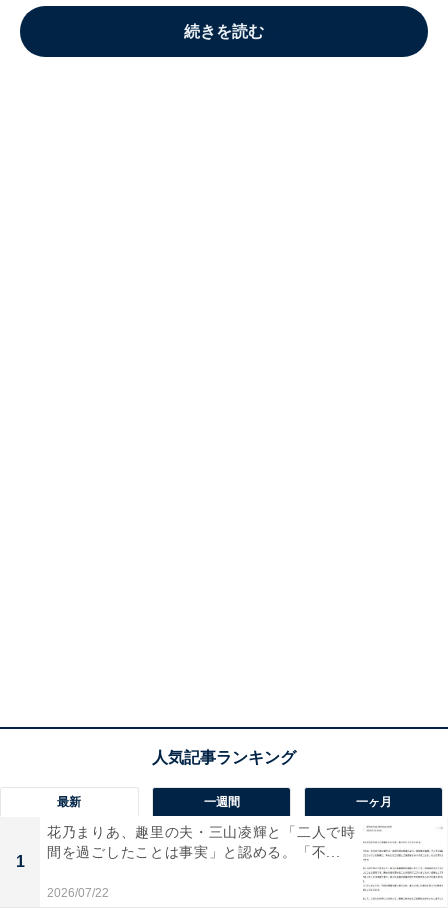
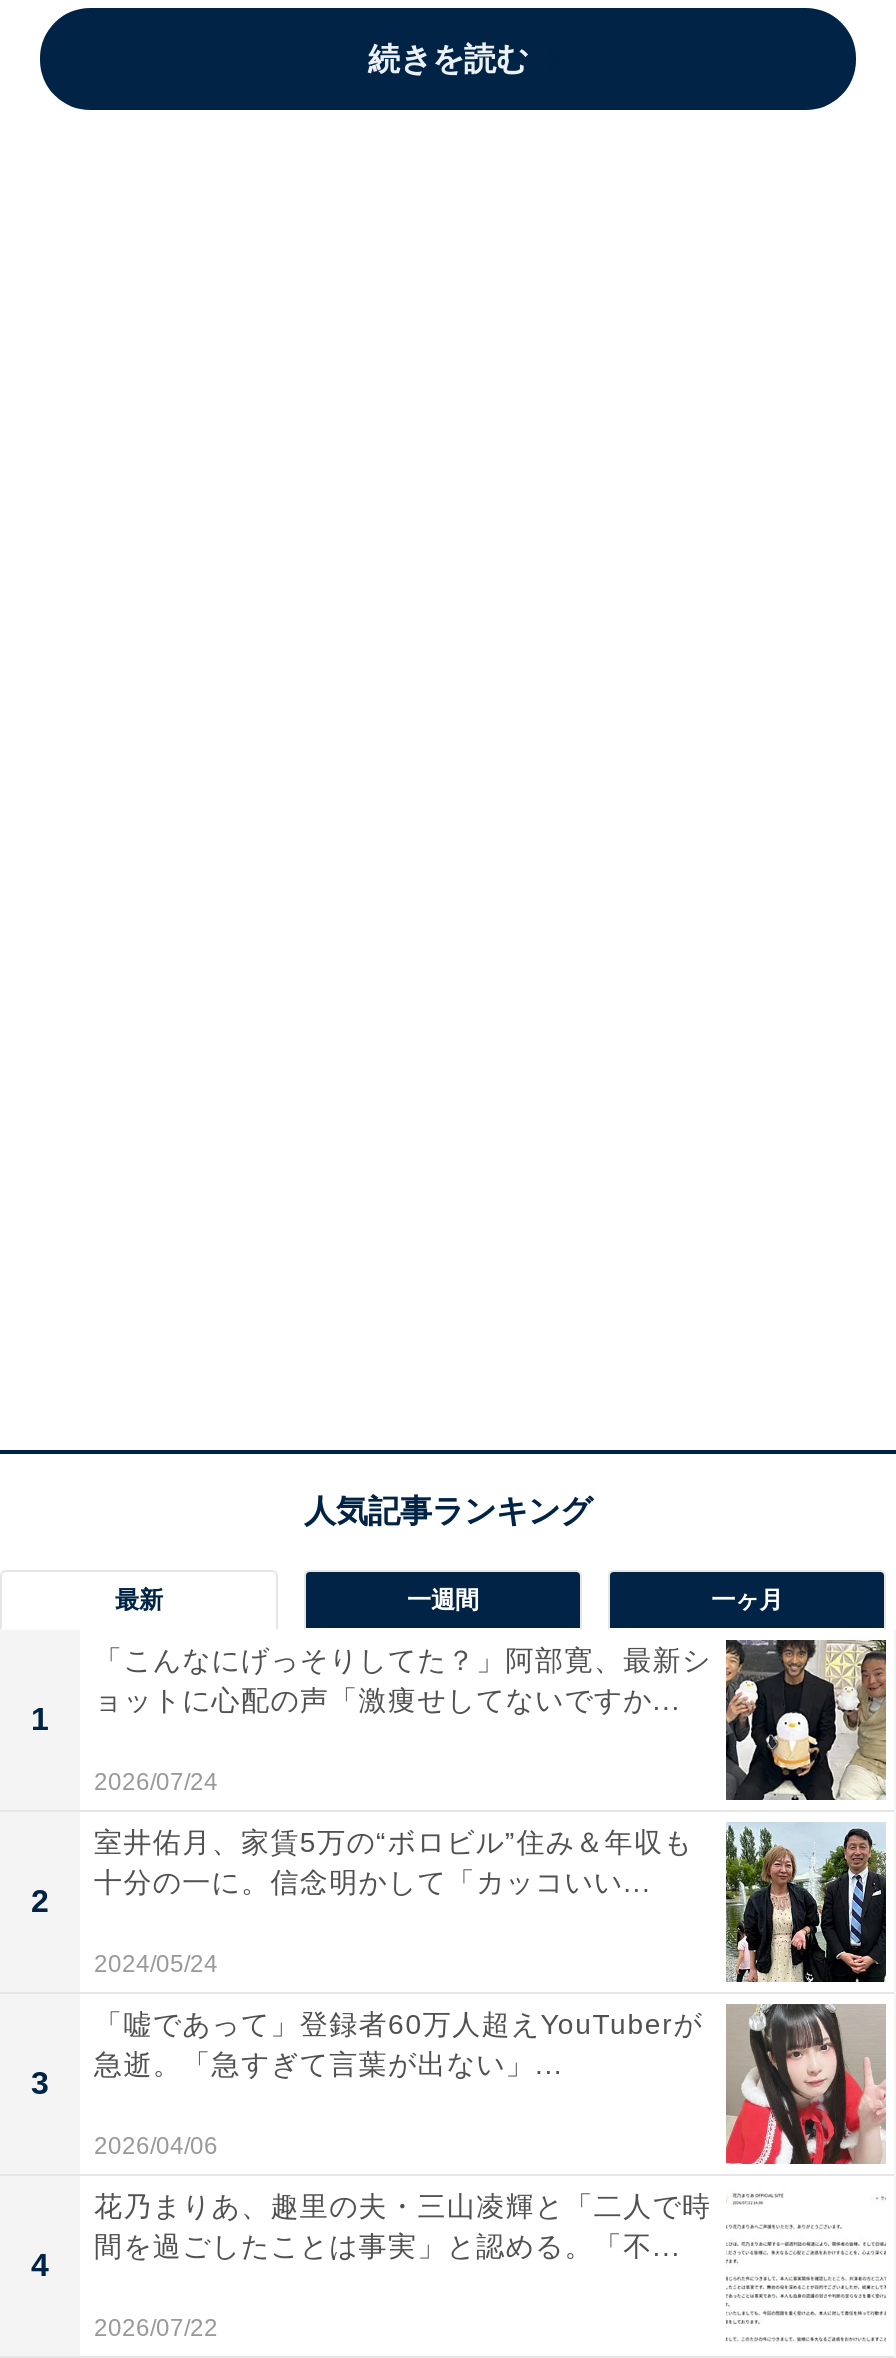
+ [image]
+ 「こんなにげっそりしてた？」阿部寛、最新シ
+ ョットに心配の声「激痩せしてないですか...
+ 2026/07/24

+ 4

+ 2

+ 3

+ [image]
+ 室井佑月、家賃5万の“ボロビル”住み＆年収も
+ 十分の一に。信念明かして「カッコいい...
+ 2024/05/24

+ [image]
+ 「嘘であって」登録者60万人超えYouTuberが
+ 急逝。「急すぎて言葉が出ない」...
+ 2026/04/06
